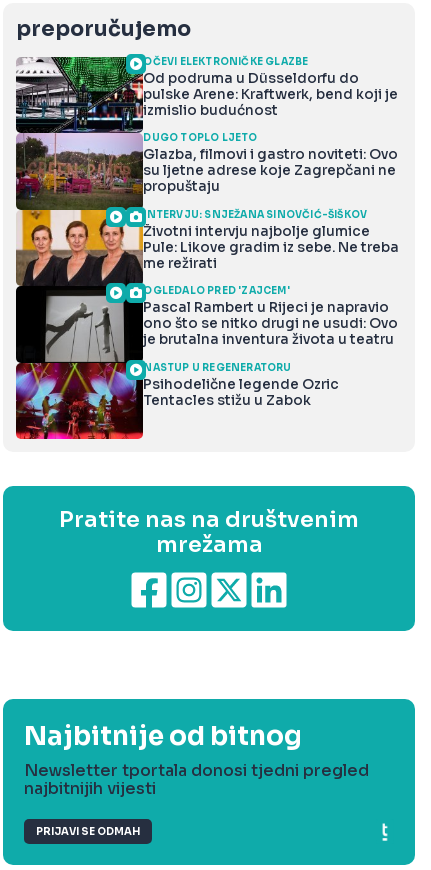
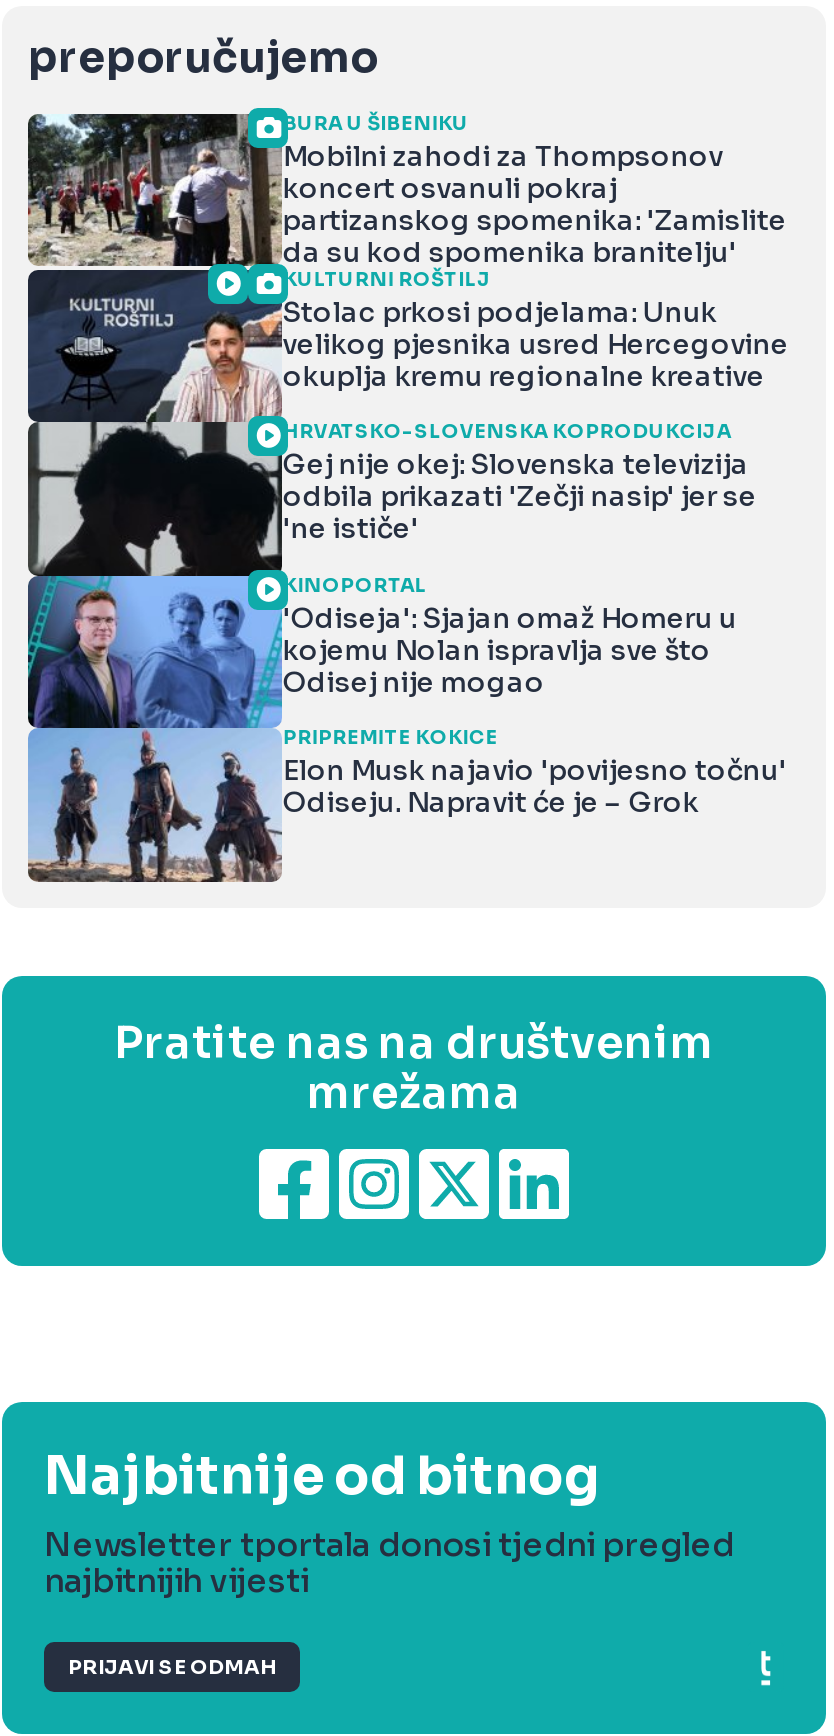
- [image]
- OČEVI ELEKTRONIČKE GLAZBE
- Od podruma u Düsseldorfu do
- pulske Arene: Kraftwerk, bend koji je
- izmislio budućnost
- DUGO TOPLO LJETO
- Glazba, filmovi i gastro noviteti: Ovo
- su ljetne adrese koje Zagrepčani ne
- propuštaju
- INTERVJU: SNJEŽANA SINOVČIĆ-ŠIŠKOV
- Životni intervju najbolje glumice
- Pule: Likove gradim iz sebe. Ne treba
- me režirati
- OGLEDALO PRED 'ZAJCEM'
- Pascal Rambert u Rijeci je napravio
- ono što se nitko drugi ne usudi: Ovo
- je brutalna inventura života u teatru
- NASTUP U REGENERATORU
- Psihodelične legende Ozric
- Tentacles stižu u Zabok
+ [image]
+ BURA U ŠIBENIKU
+ Mobilni zahodi za Thompsonov
+ koncert osvanuli pokraj
+ partizanskog spomenika: 'Zamislite
+ da su kod spomenika branitelju'
+ KULTURNI ROŠTILJ
+ Stolac prkosi podjelama: Unuk
+ velikog pjesnika usred Hercegovine
+ okuplja kremu regionalne kreative
+ HRVATSKO-SLOVENSKA KOPRODUKCIJA
+ Gej nije okej: Slovenska televizija
+ odbila prikazati 'Zečji nasip' jer se
+ 'ne ističe'
+ KINOPORTAL
+ 'Odiseja': Sjajan omaž Homeru u
+ kojemu Nolan ispravlja sve što
+ Odisej nije mogao
+ PRIPREMITE KOKICE
+ Elon Musk najavio 'povijesno točnu'
+ Odiseju. Napravit će je – Grok
